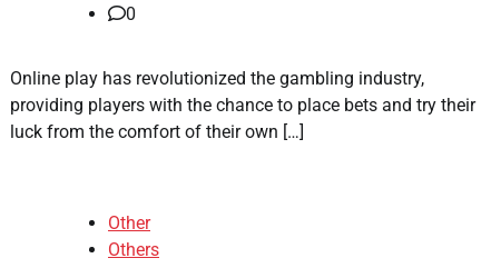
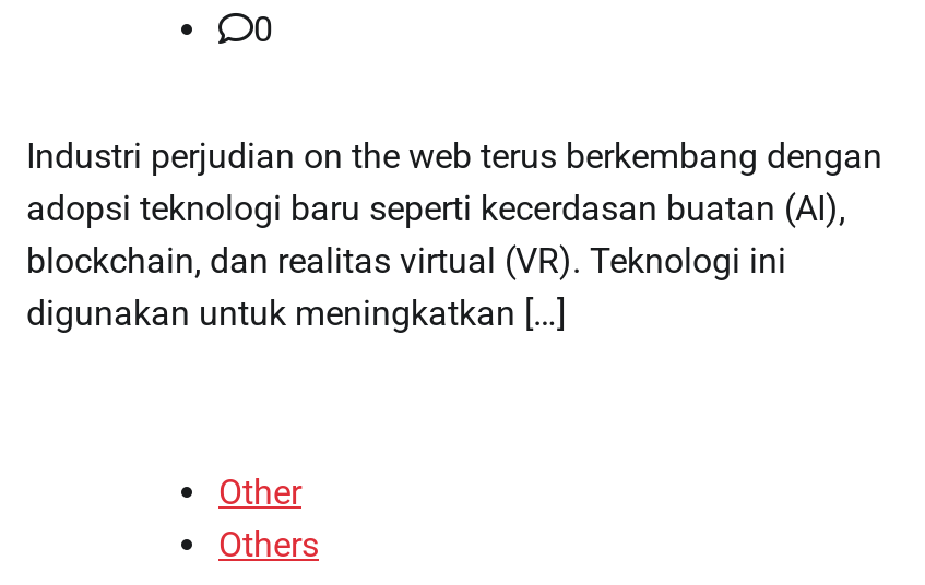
- Online play has revolutionized the gambling industry,
- providing players with the chance to place bets and try their
- luck from the comfort of their own […]
+ Industri perjudian on the web terus berkembang dengan
+ adopsi teknologi baru seperti kecerdasan buatan (AI),
+ blockchain, dan realitas virtual (VR). Teknologi ini
+ digunakan untuk meningkatkan […]
